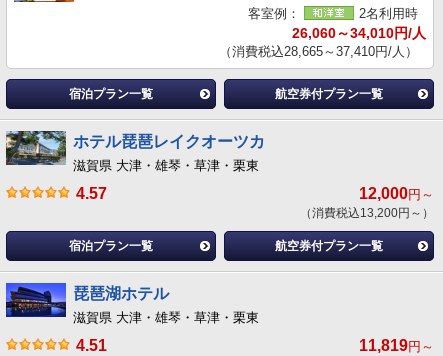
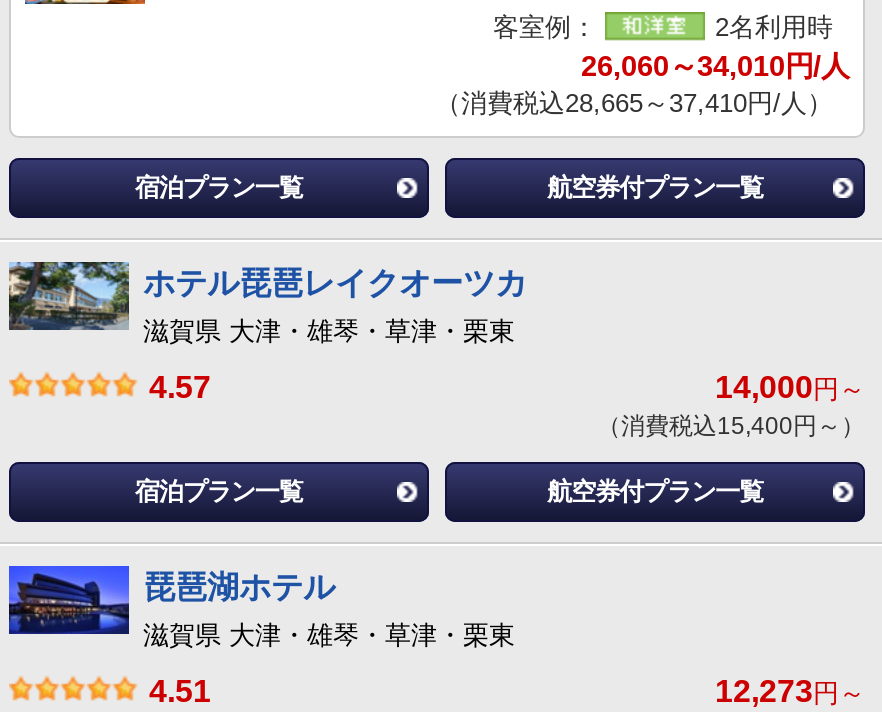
- 12,000円～
+ 14,000円～

- （消費税込13,200円～）
+ （消費税込15,400円～）

- 11,819円～
+ 12,273円～
